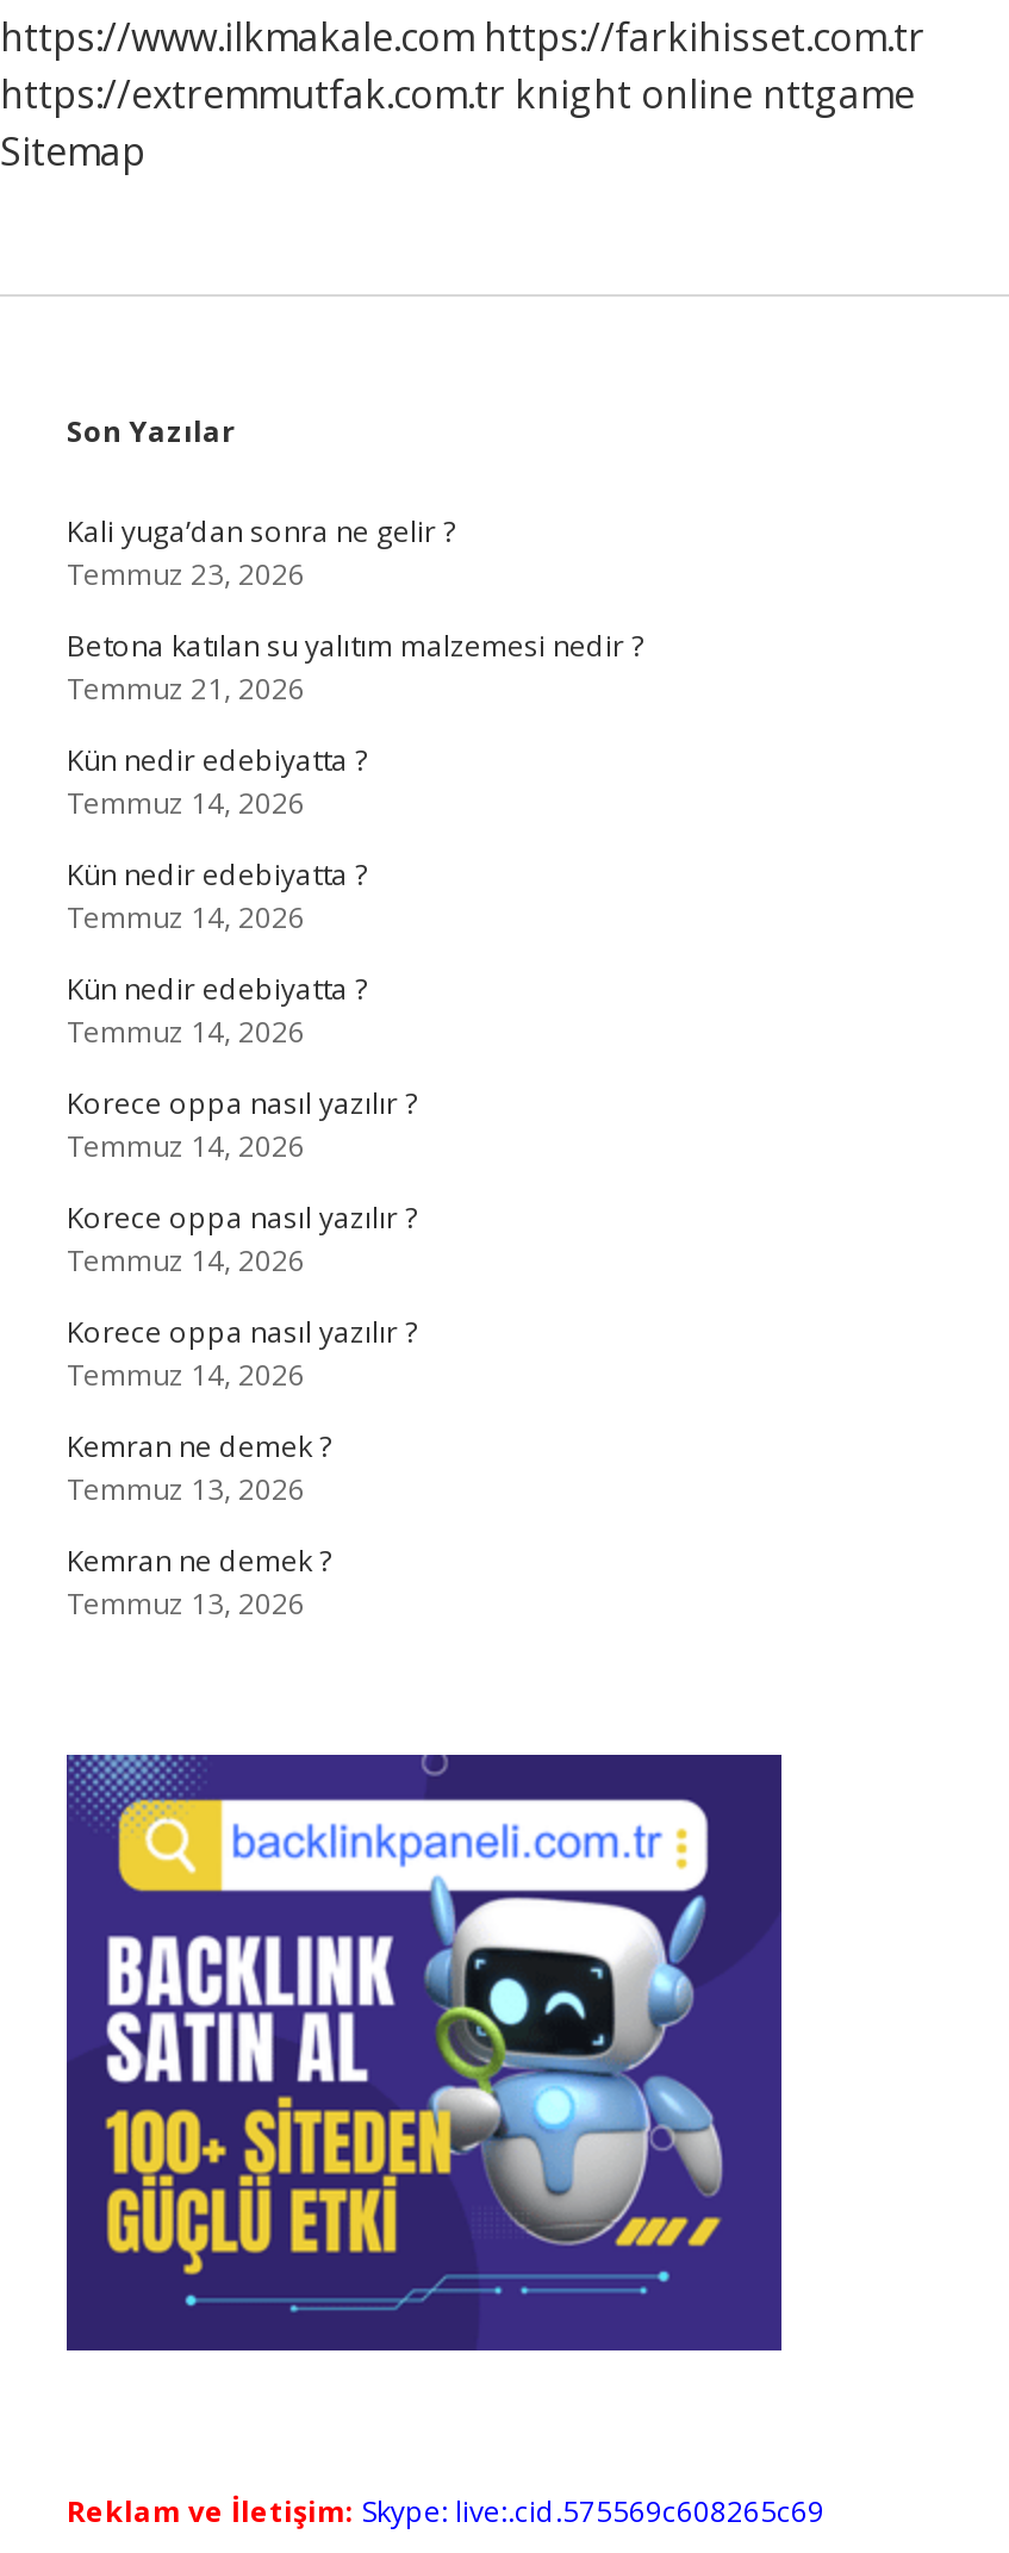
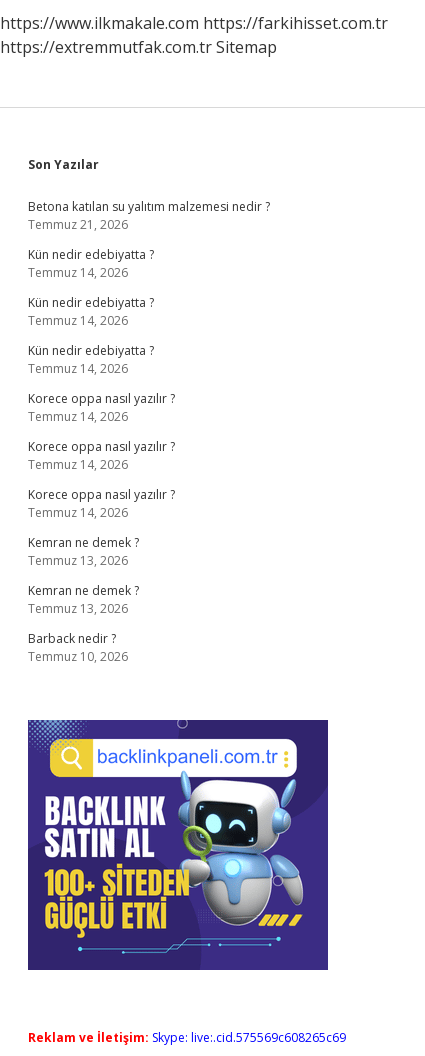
- https://extremmutfak.com.tr knight online nttgame
- Sitemap
+ https://extremmutfak.com.tr Sitemap

- Kali yuga’dan sonra ne gelir ?
- Temmuz 23, 2026

moved up: Betona katılan su yalıtım malzemesi nedir ? | Temmuz 21, 2026 | Kün nedir edebiyatta ? | ... | Kemran ne demek ? | Temmuz 13, 2026

+ Barback nedir ?
+ Temmuz 10, 2026
